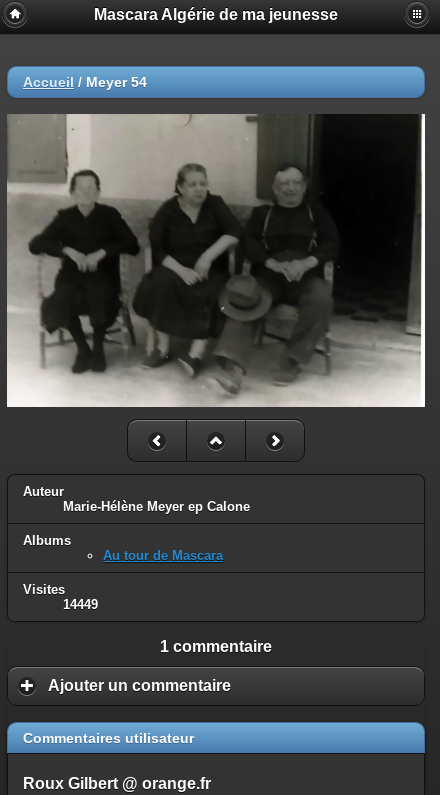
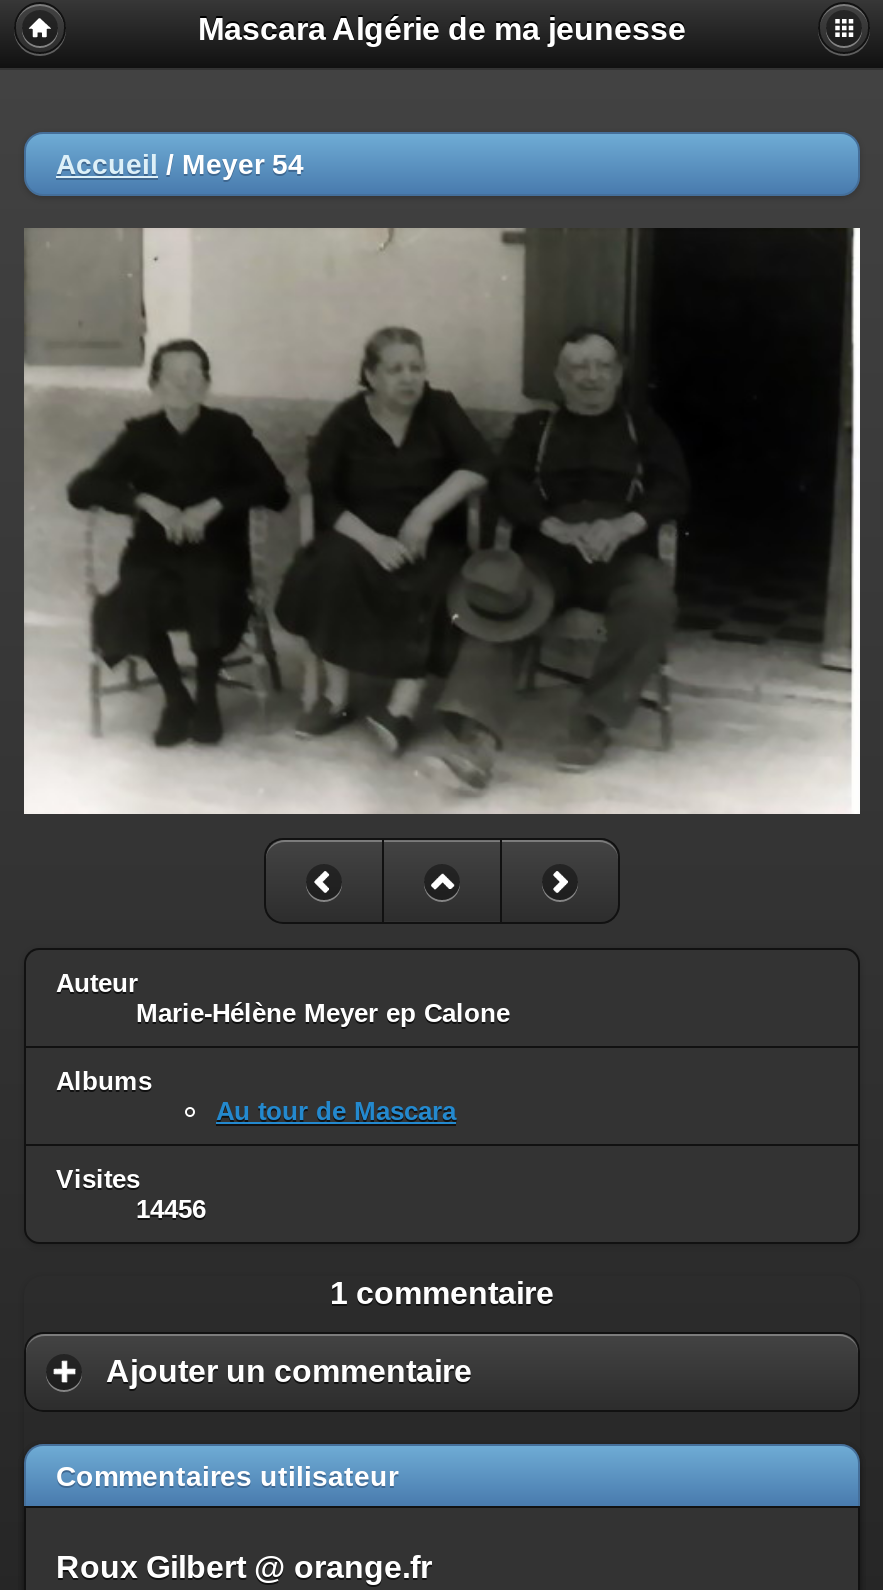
- 14449
+ 14456
